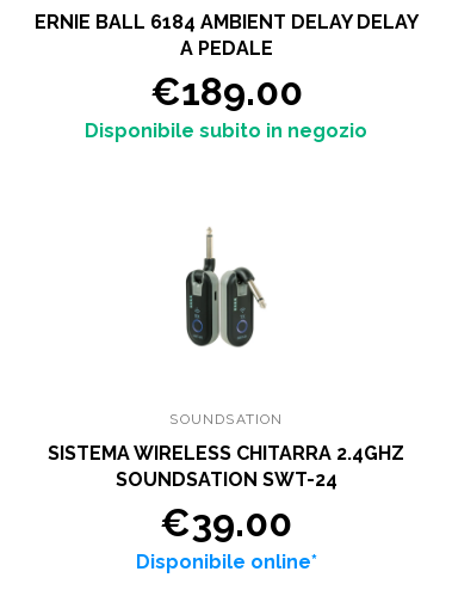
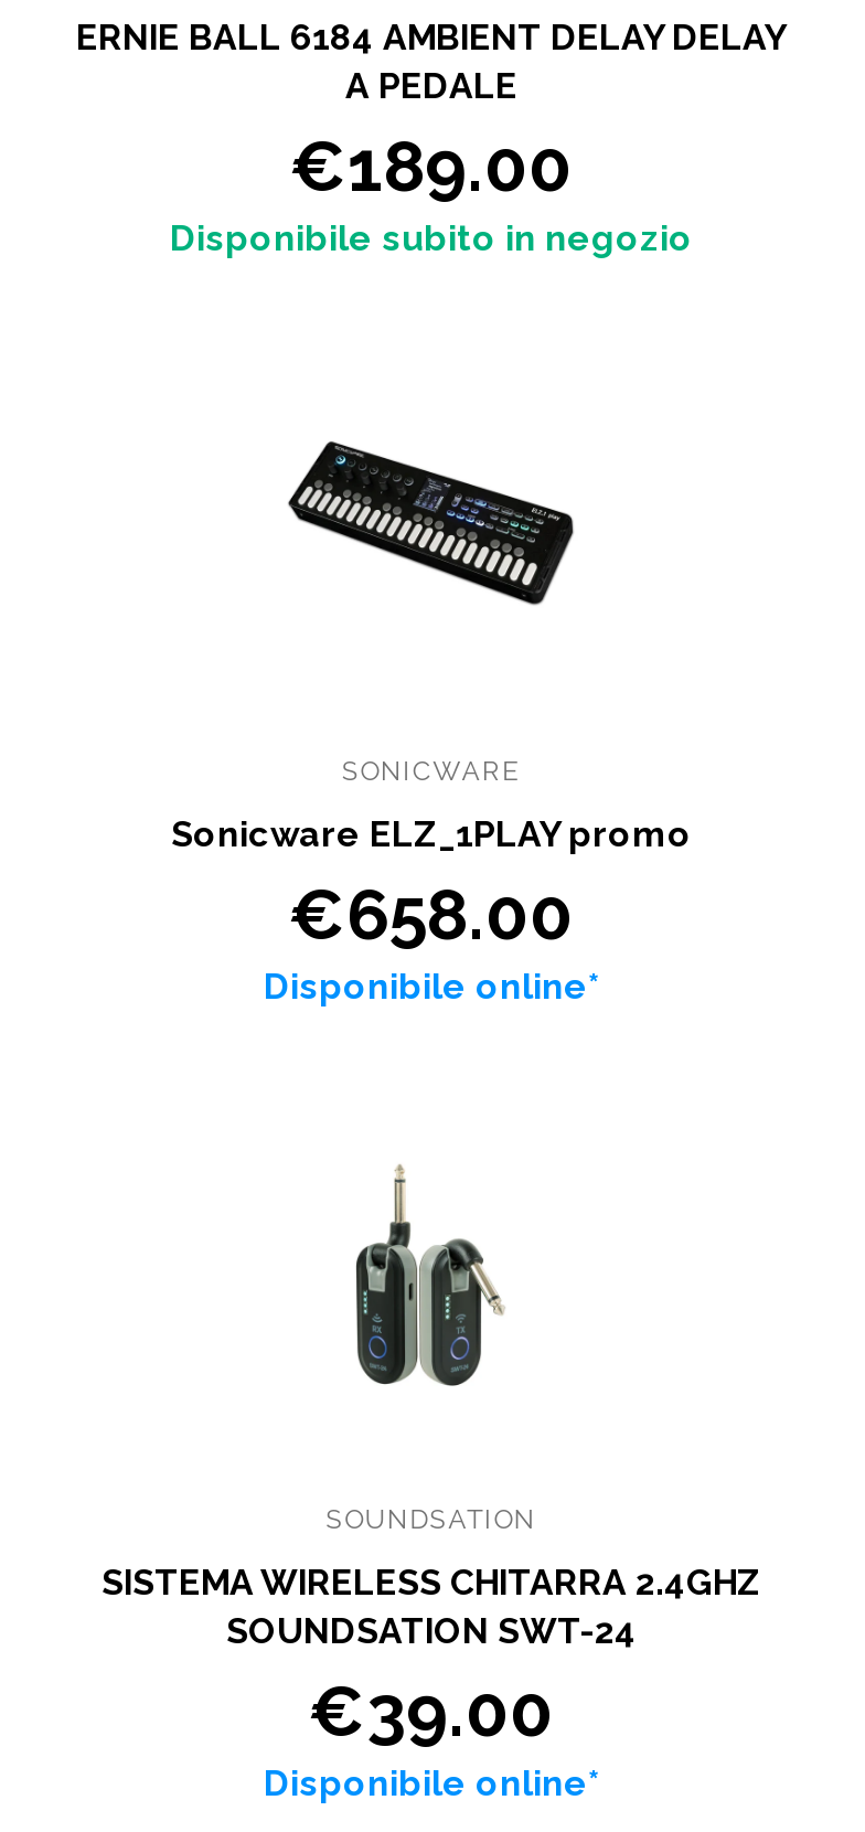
+ SONICWARE
+ Sonicware ELZ_1PLAY promo
+ €658.00
+ Disponibile online*

+ [image]
